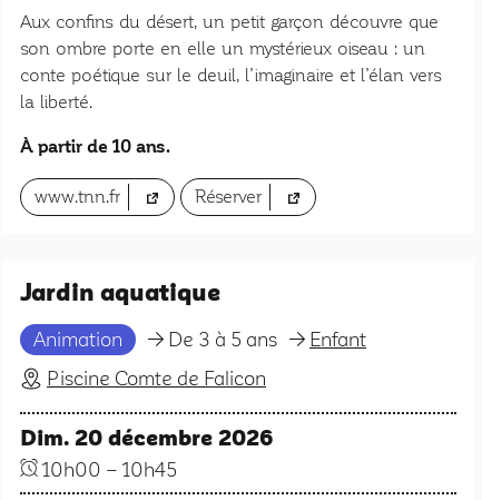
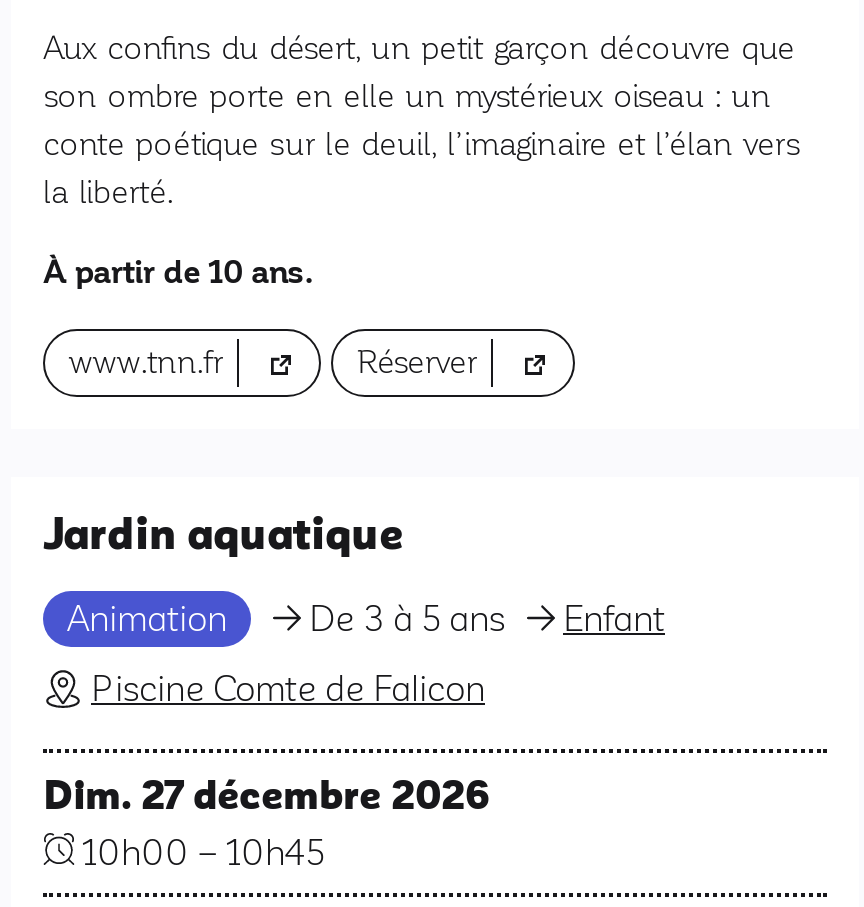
- Dim. 20 décembre 2026
+ Dim. 27 décembre 2026
